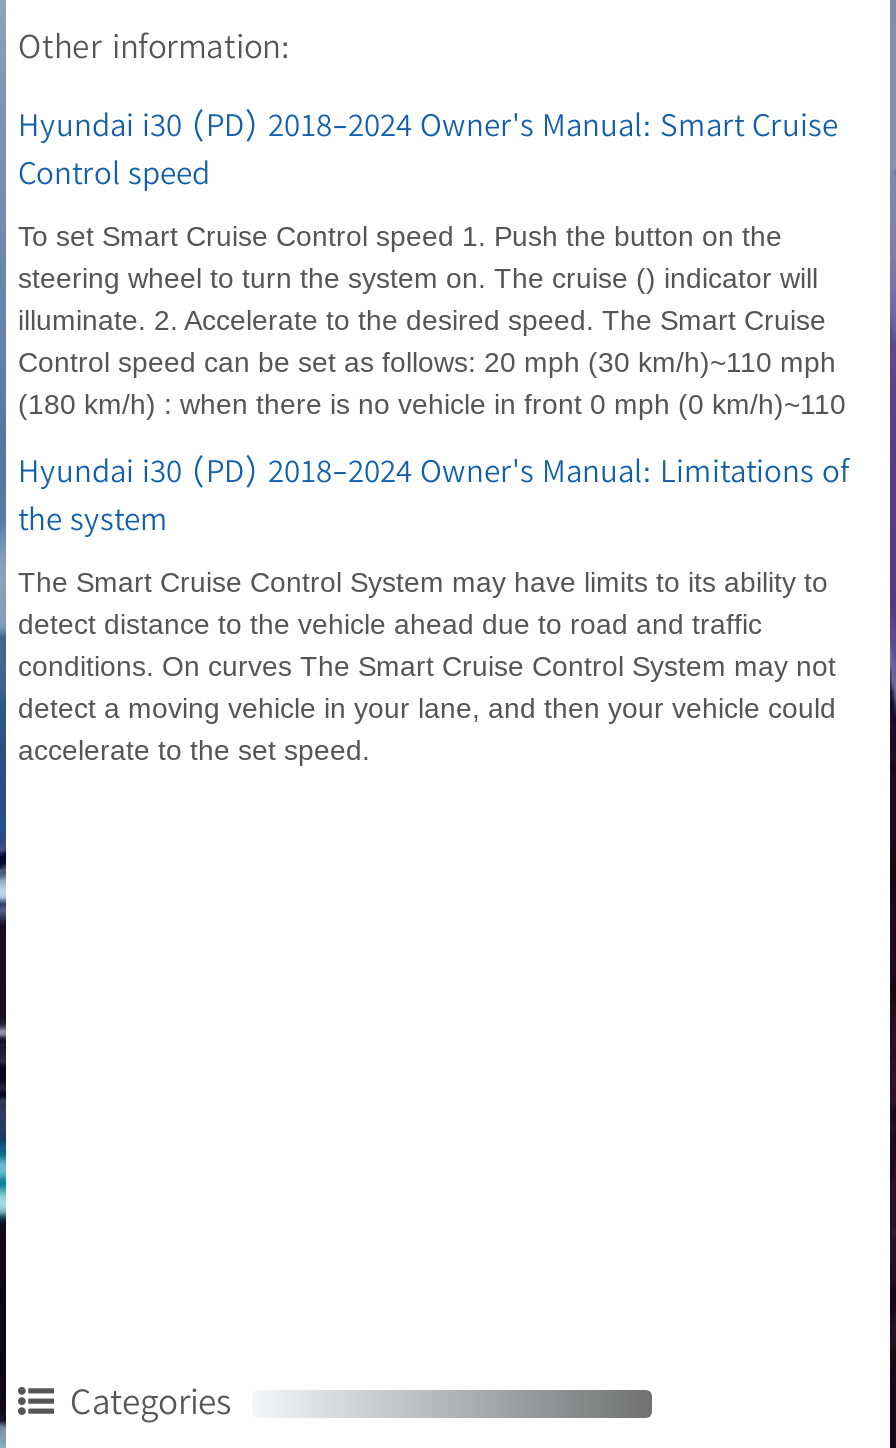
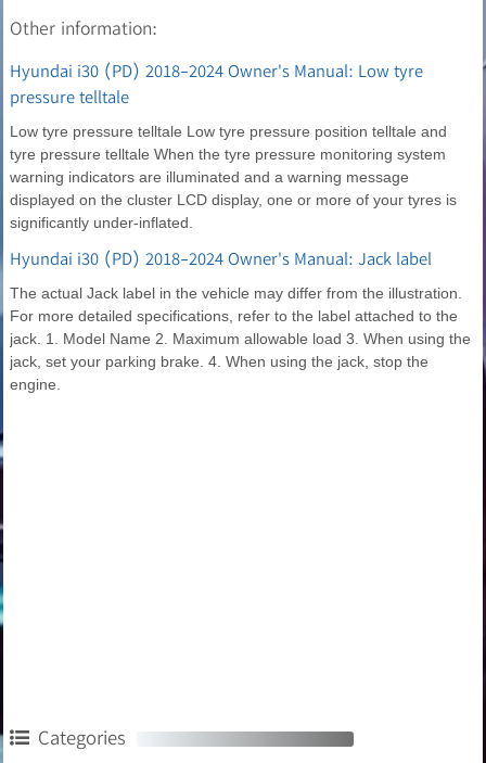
- Hyundai i30 (PD) 2018-2024 Owner's Manual: Smart Cruise
- Control speed
+ Hyundai i30 (PD) 2018-2024 Owner's Manual: Low tyre
+ pressure telltale

- To set Smart Cruise Control speed 1. Push the button on the
- steering wheel to turn the system on. The cruise () indicator will
- illuminate. 2. Accelerate to the desired speed. The Smart Cruise
- Control speed can be set as follows: 20 mph (30 km/h)~110 mph
- (180 km/h) : when there is no vehicle in front 0 mph (0 km/h)~110
+ Low tyre pressure telltale Low tyre pressure position telltale and
+ tyre pressure telltale When the tyre pressure monitoring system
+ warning indicators are illuminated and a warning message
+ displayed on the cluster LCD display, one or more of your tyres is
+ significantly under-inflated.

- Hyundai i30 (PD) 2018-2024 Owner's Manual: Limitations of
- the system
+ Hyundai i30 (PD) 2018-2024 Owner's Manual: Jack label

- The Smart Cruise Control System may have limits to its ability to
- detect distance to the vehicle ahead due to road and traffic
- conditions. On curves The Smart Cruise Control System may not
- detect a moving vehicle in your lane, and then your vehicle could
- accelerate to the set speed.
+ The actual Jack label in the vehicle may differ from the illustration.
+ For more detailed specifications, refer to the label attached to the
+ jack. 1. Model Name 2. Maximum allowable load 3. When using the
+ jack, set your parking brake. 4. When using the jack, stop the
+ engine.
